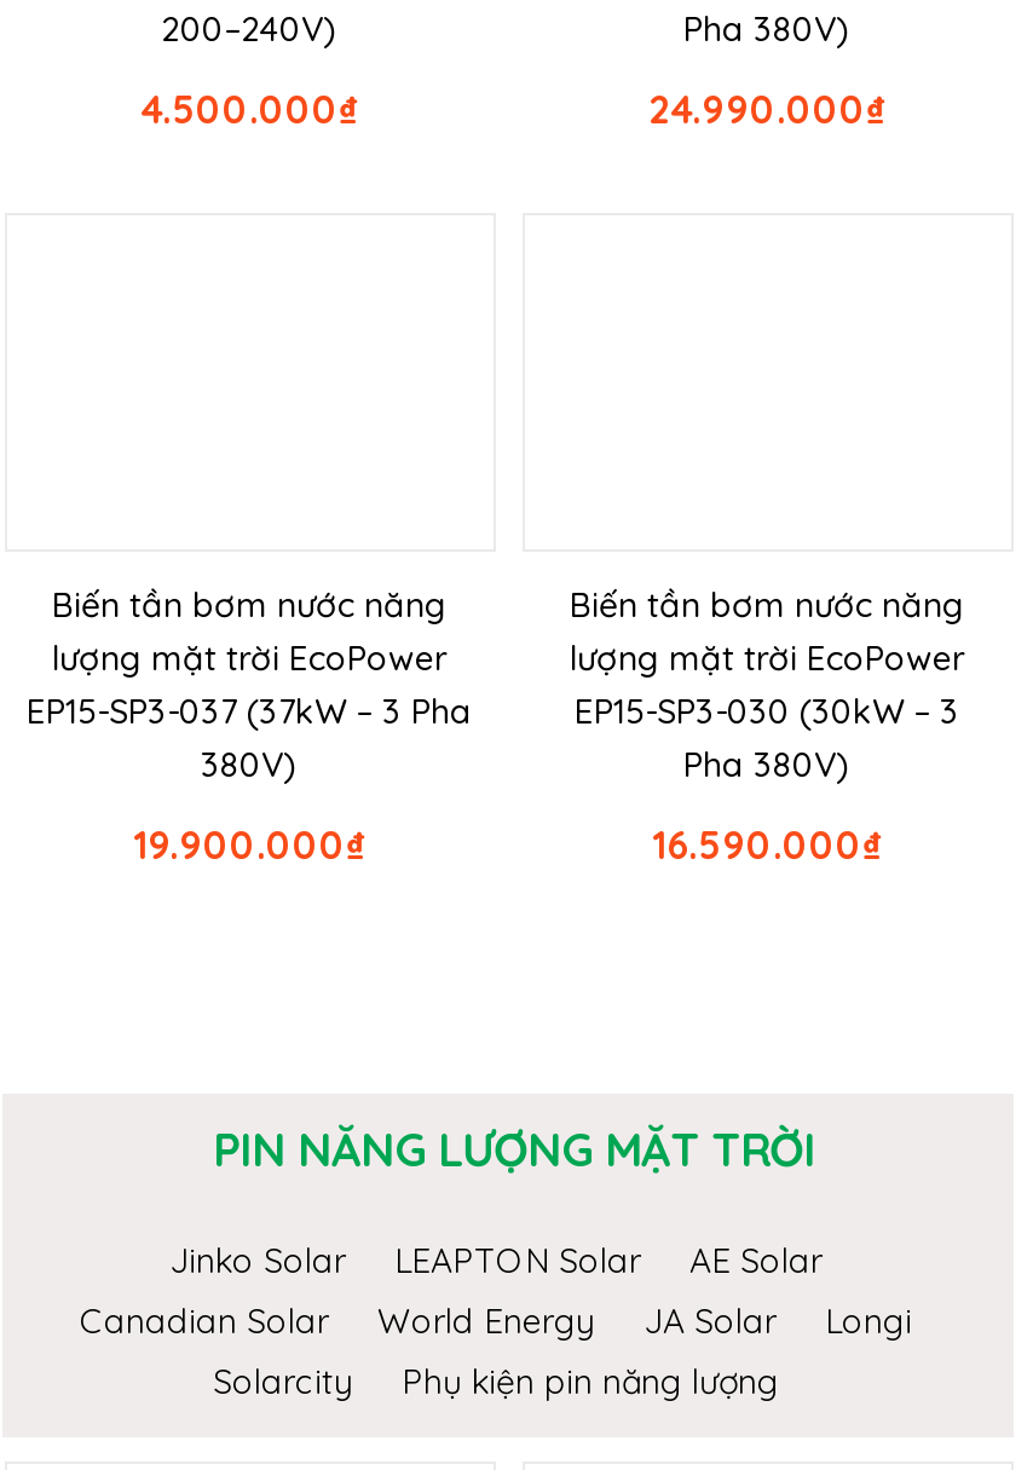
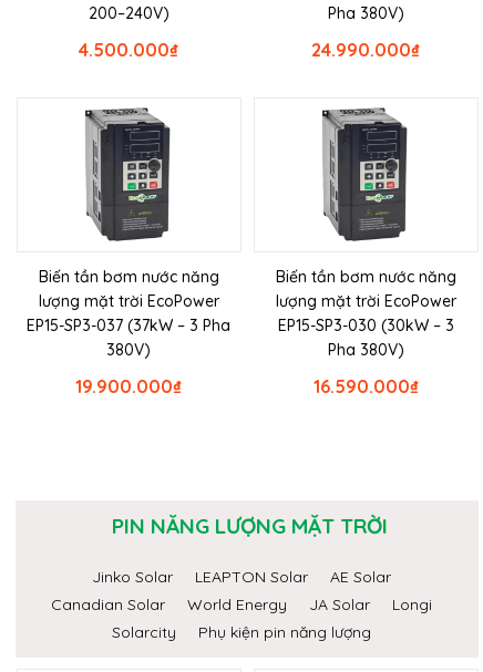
+ [image]

+ [image]
